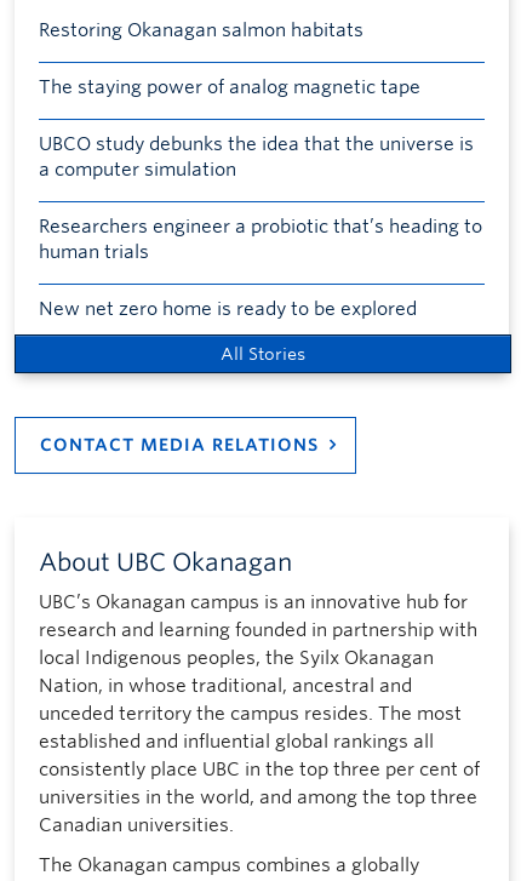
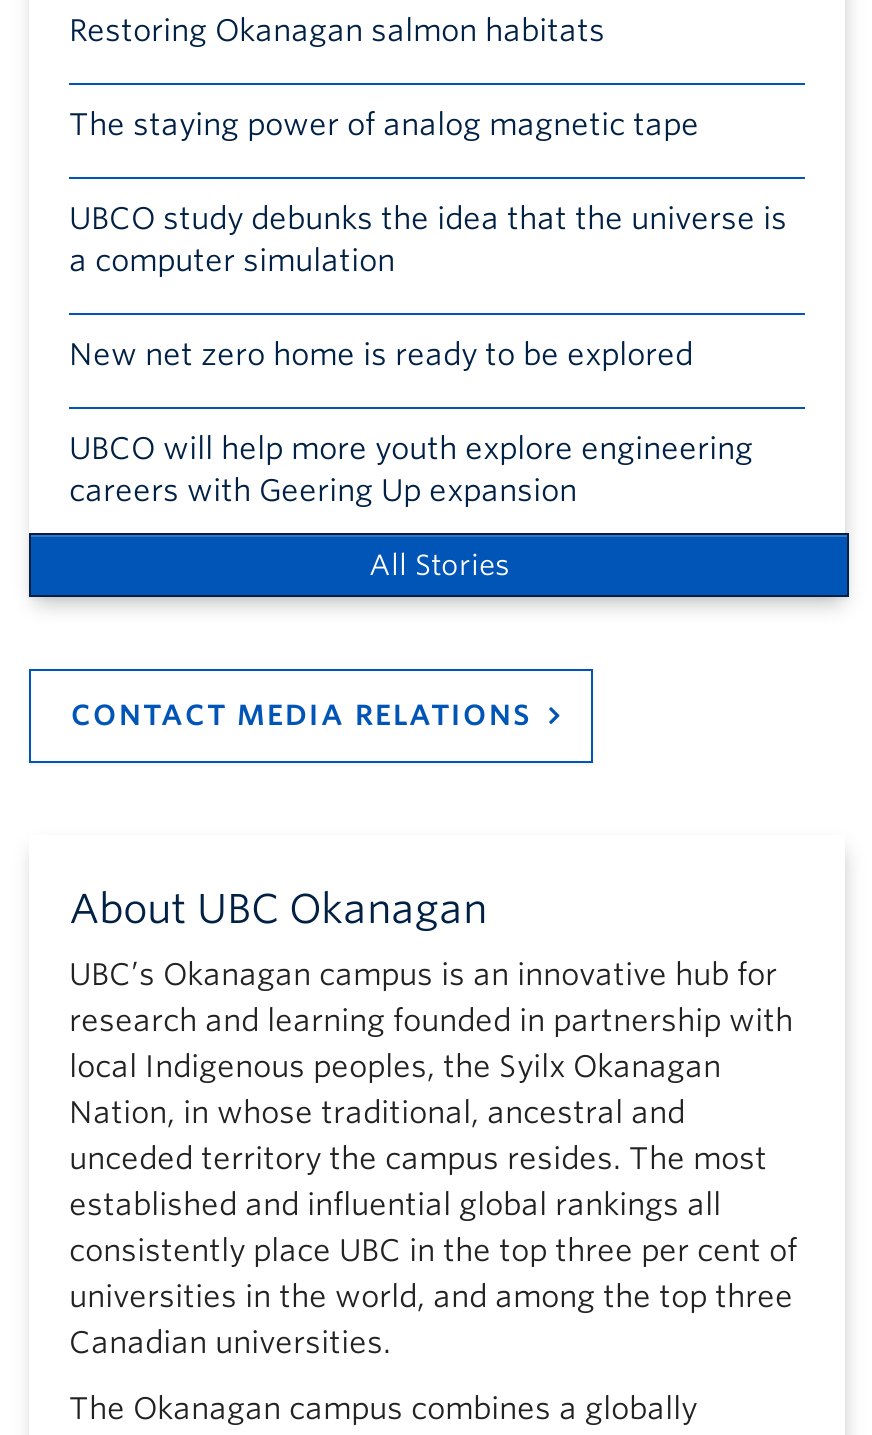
- Researchers engineer a probiotic that’s heading to
- human trials

moved up: New net zero home is ready to be explored

+ UBCO will help more youth explore engineering
+ careers with Geering Up expansion
